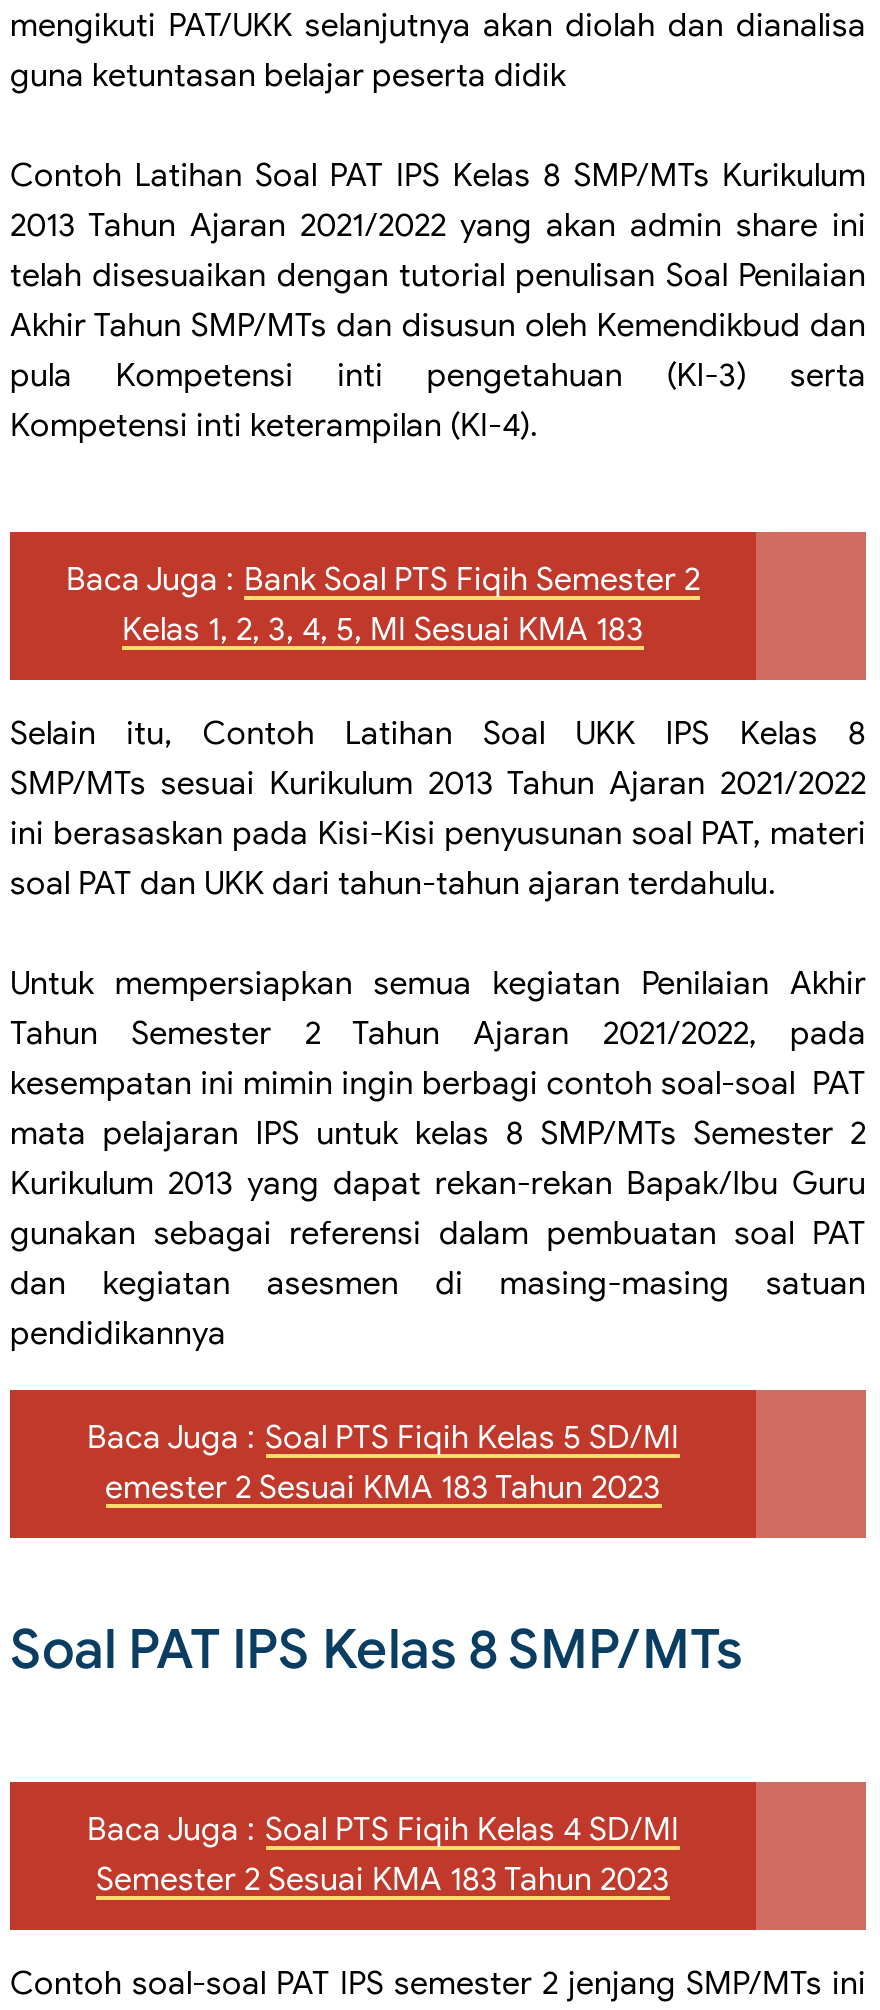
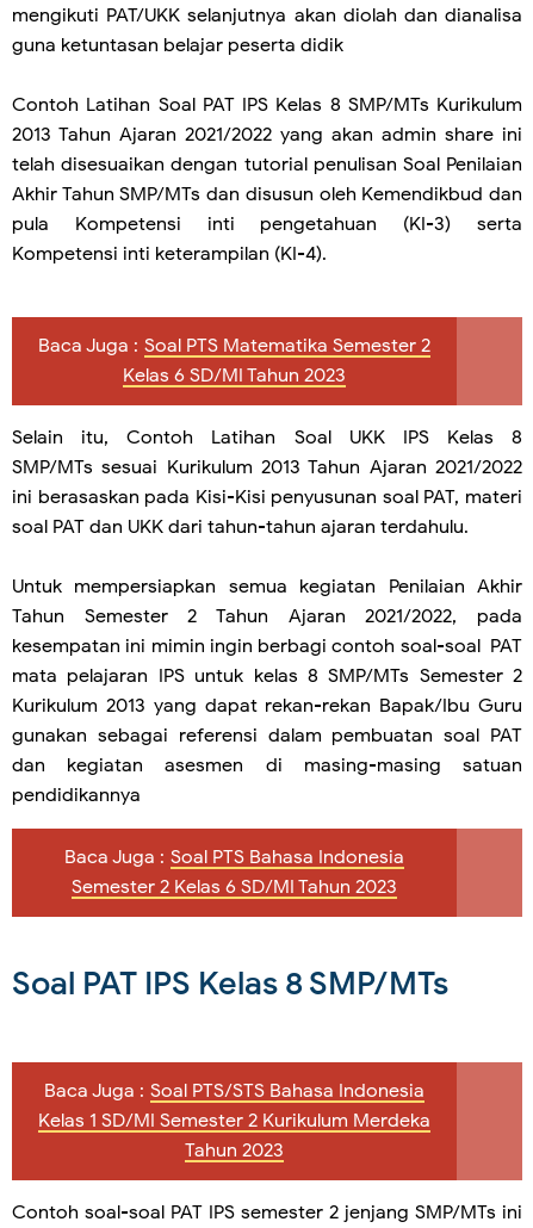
- Baca Juga : Bank Soal PTS Fiqih Semester 2
- Kelas 1, 2, 3, 4, 5, MI Sesuai KMA 183
+ Baca Juga : Soal PTS Matematika Semester 2
+ Kelas 6 SD/MI Tahun 2023

- Baca Juga : Soal PTS Fiqih Kelas 5 SD/MI
- emester 2 Sesuai KMA 183 Tahun 2023
+ Baca Juga : Soal PTS Bahasa Indonesia
+ Semester 2 Kelas 6 SD/MI Tahun 2023

- Baca Juga : Soal PTS Fiqih Kelas 4 SD/MI
- Semester 2 Sesuai KMA 183 Tahun 2023
+ Baca Juga : Soal PTS/STS Bahasa Indonesia
+ Kelas 1 SD/MI Semester 2 Kurikulum Merdeka
+ Tahun 2023
